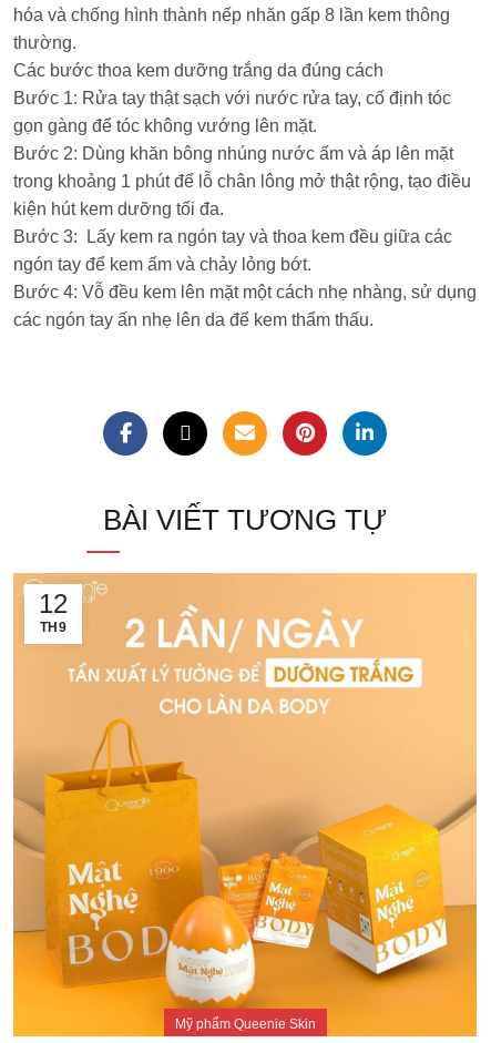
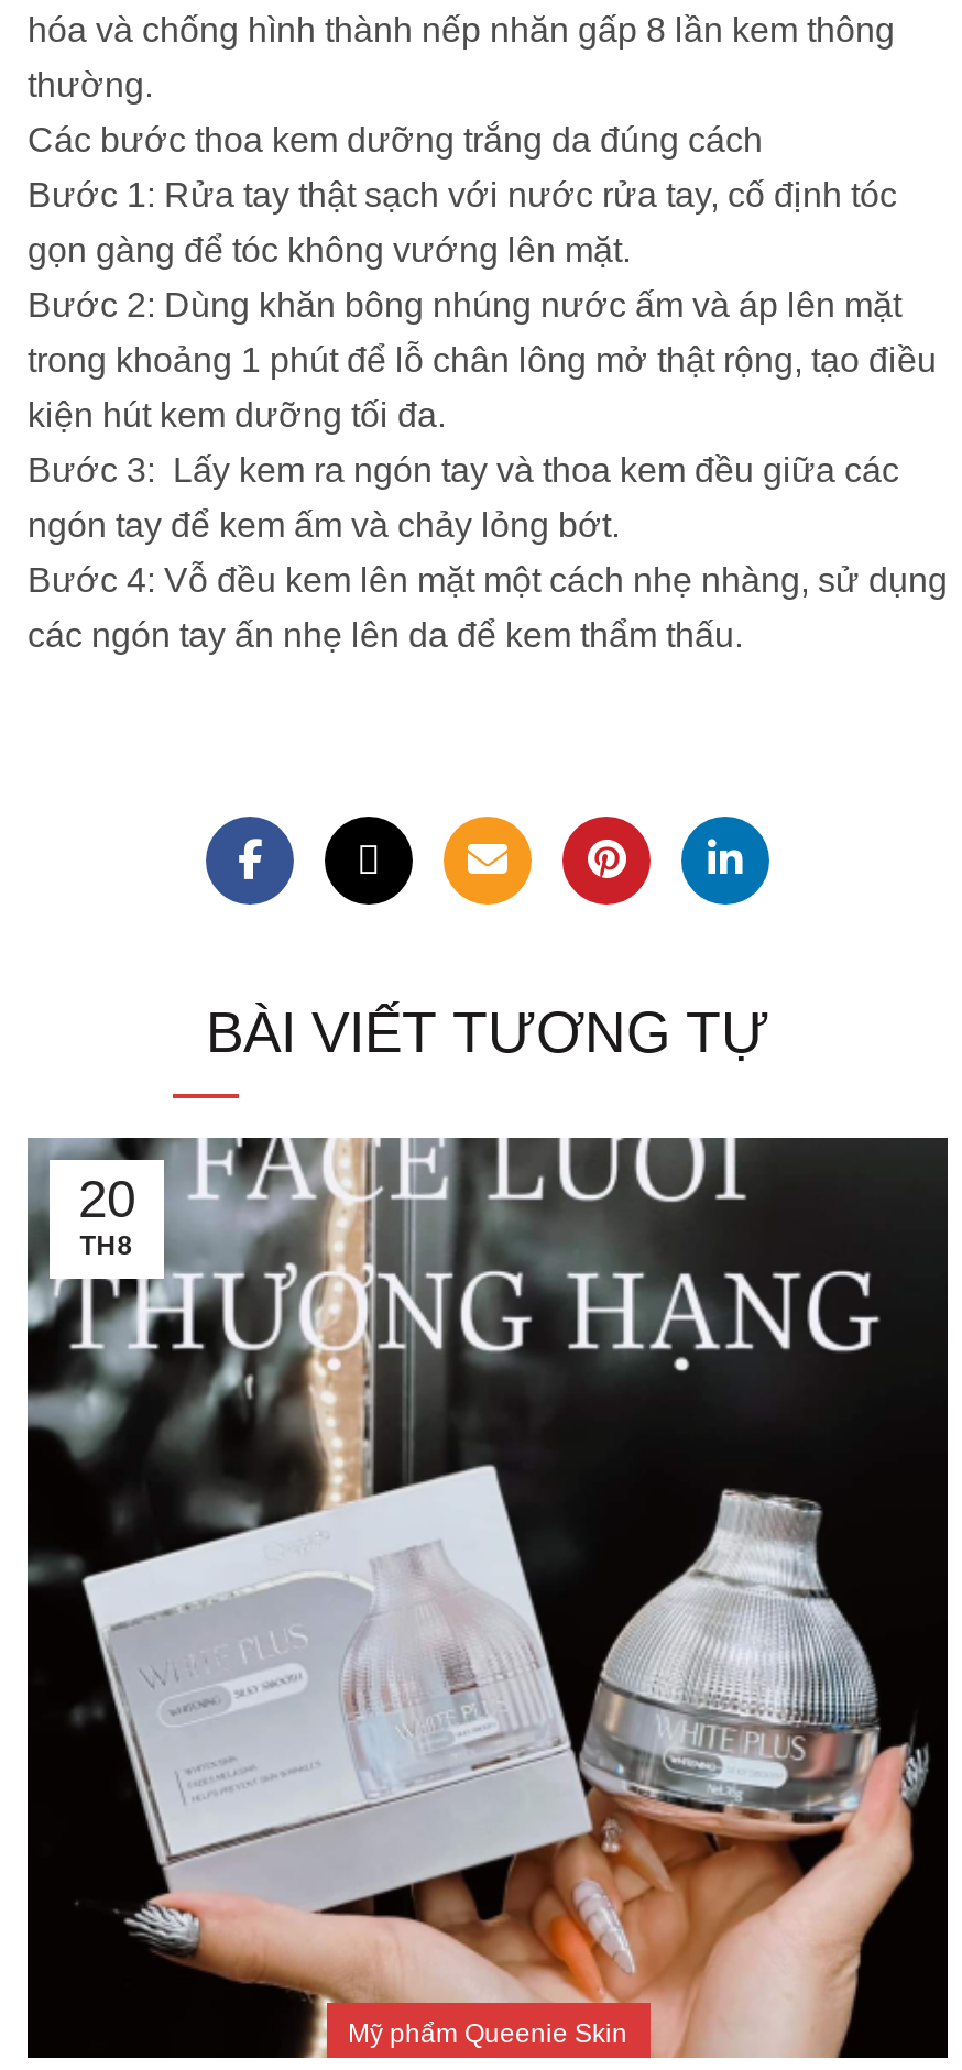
- [image]
- 12
- TH9
+ [image]
+ 20
+ TH8
